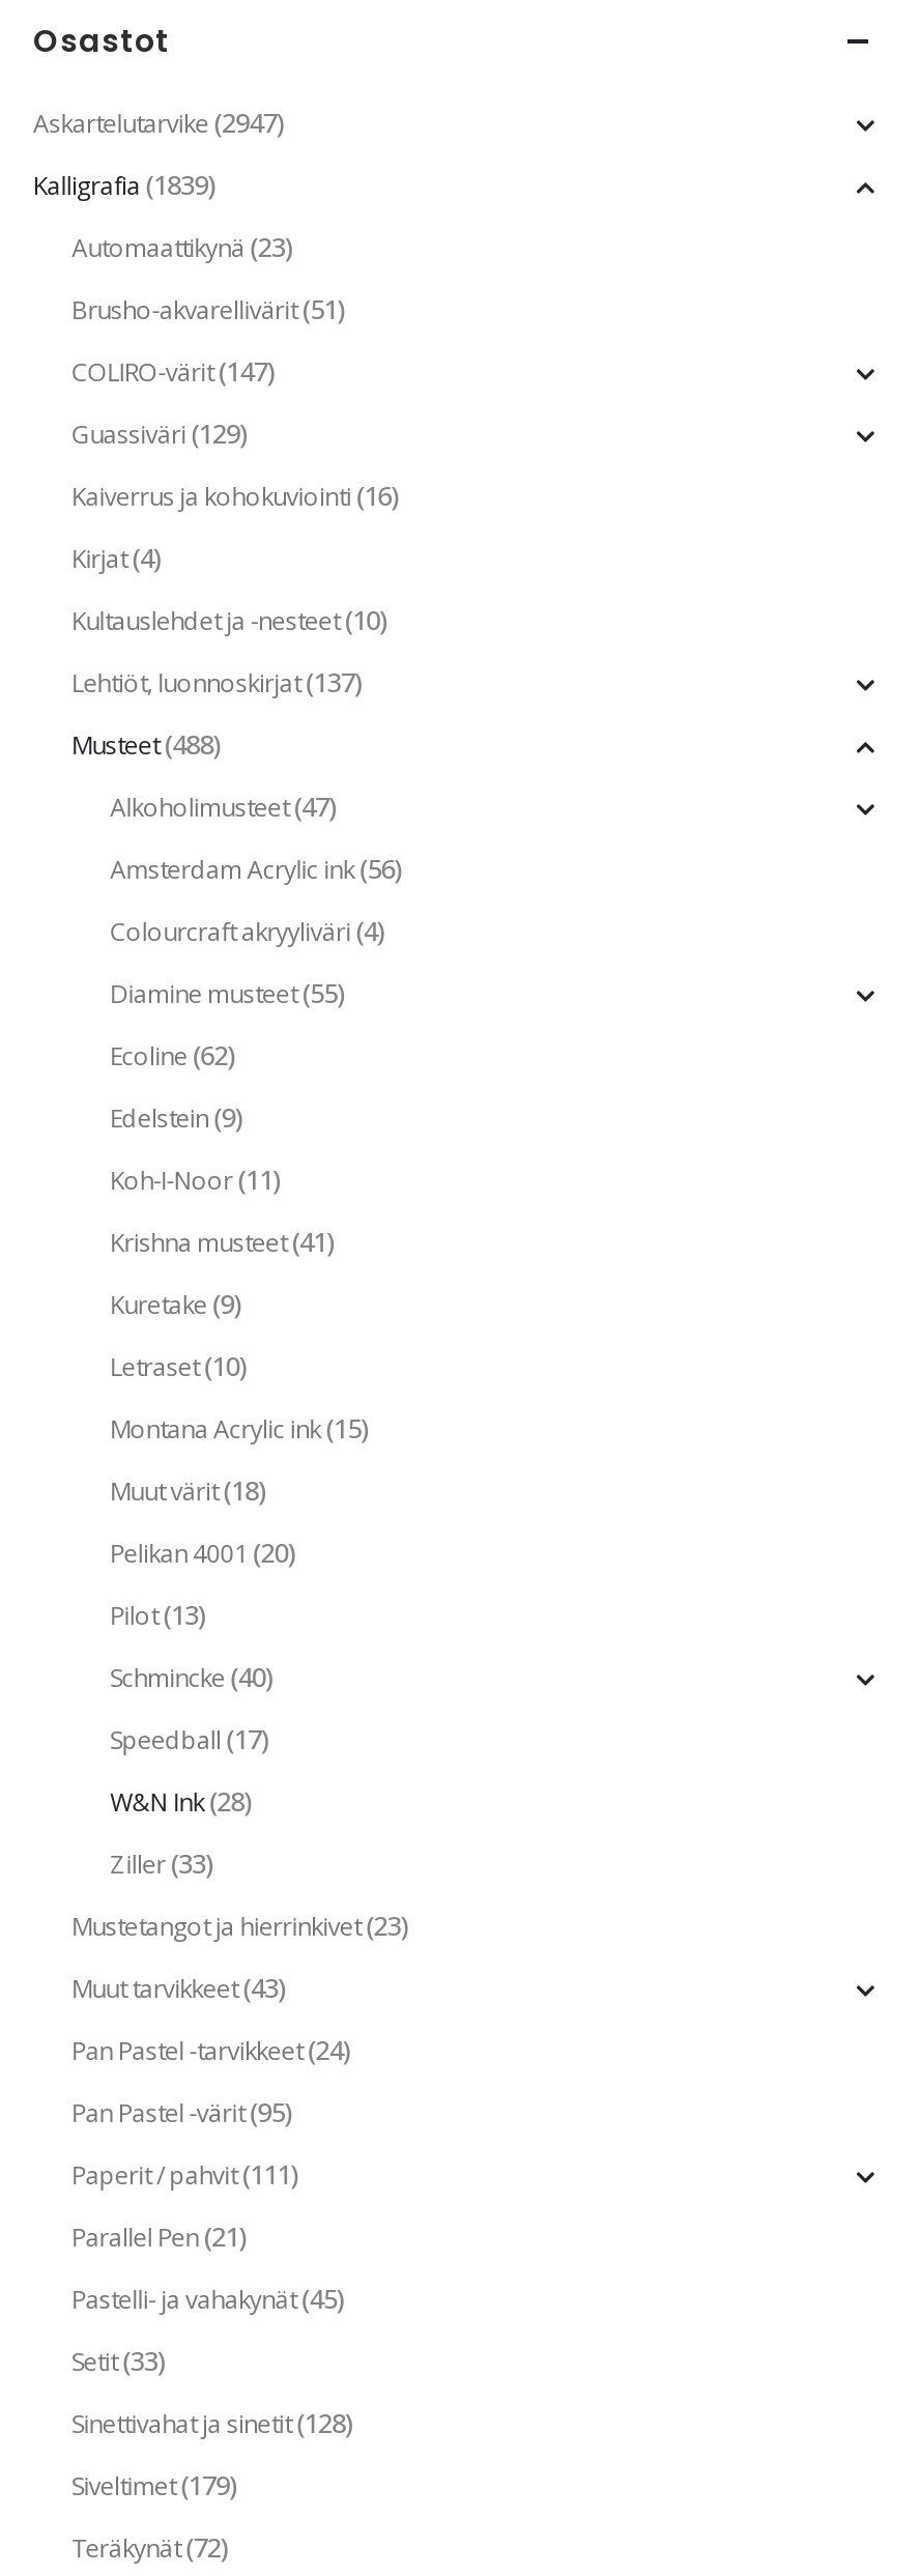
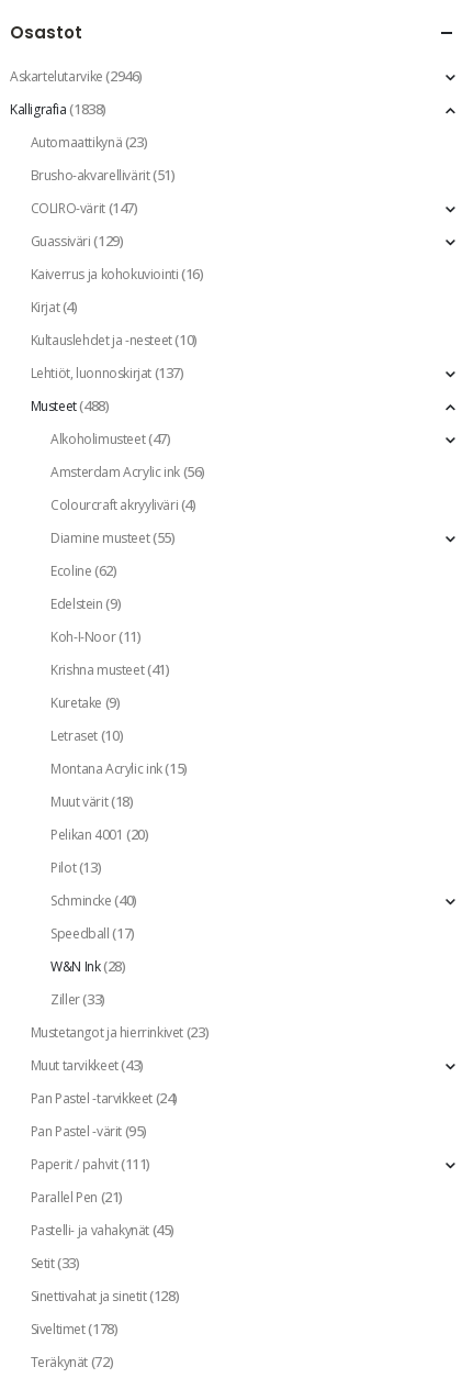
- Askartelutarvike (2947)
+ Askartelutarvike (2946)

- Kalligrafia (1839)
+ Kalligrafia (1838)

- Siveltimet (179)
+ Siveltimet (178)
